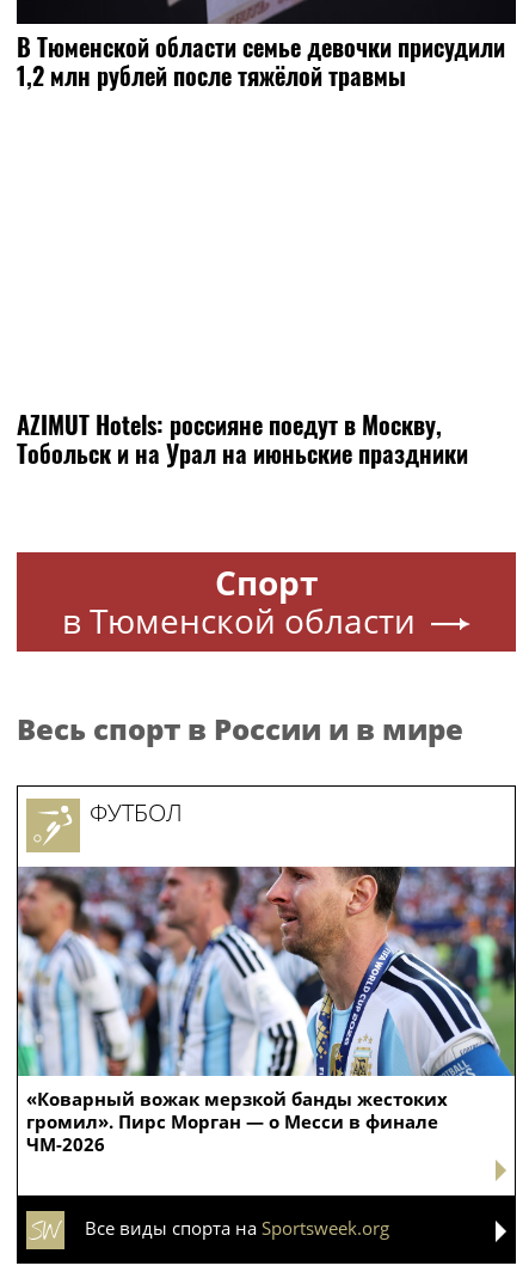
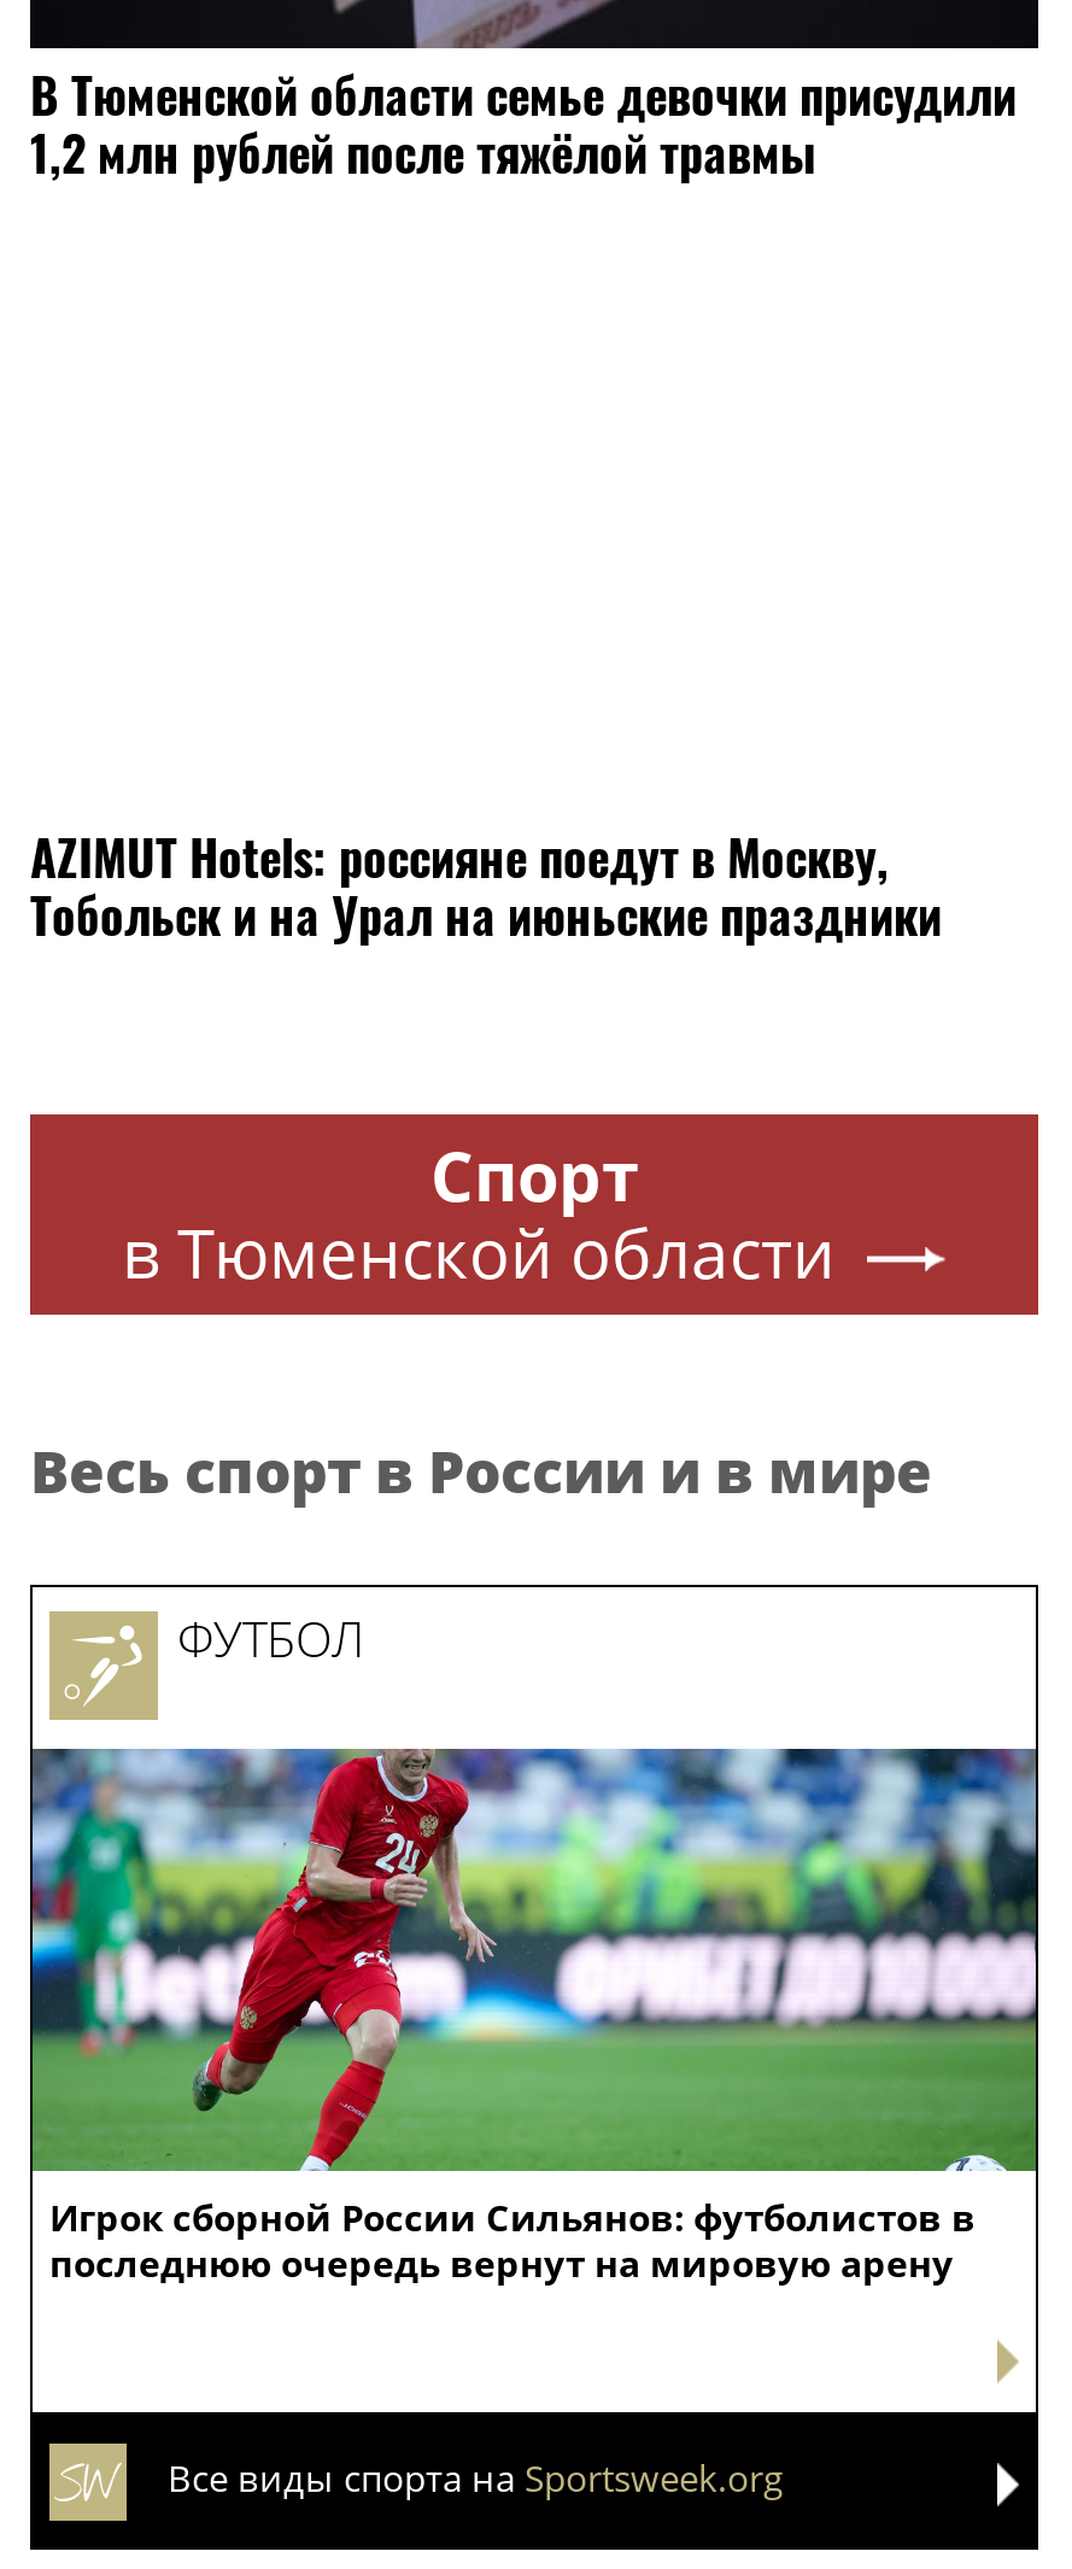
- [image]
- «Коварный вожак мерзкой банды жестоких
- громил». Пирс Морган — о Месси в финале
- ЧМ-2026
+ [image]
+ Игрок сборной России Сильянов: футболистов в
+ последнюю очередь вернут на мировую арену
